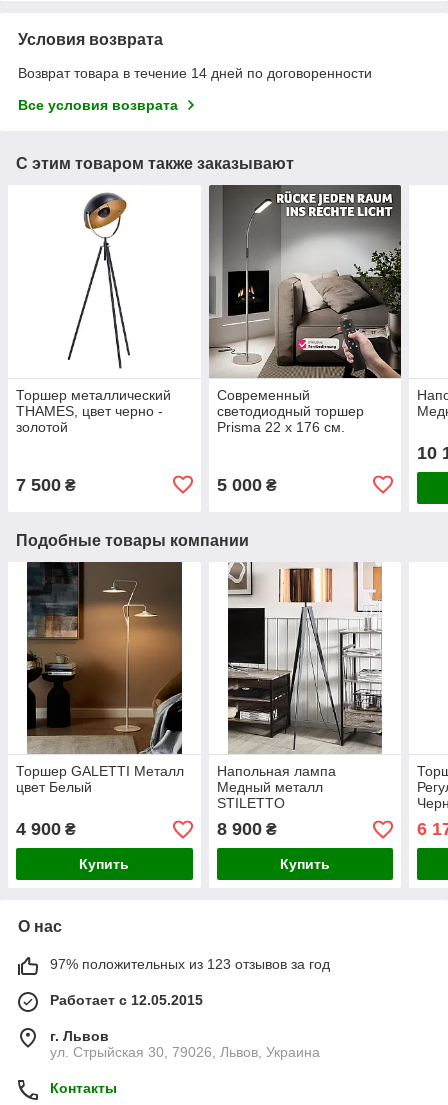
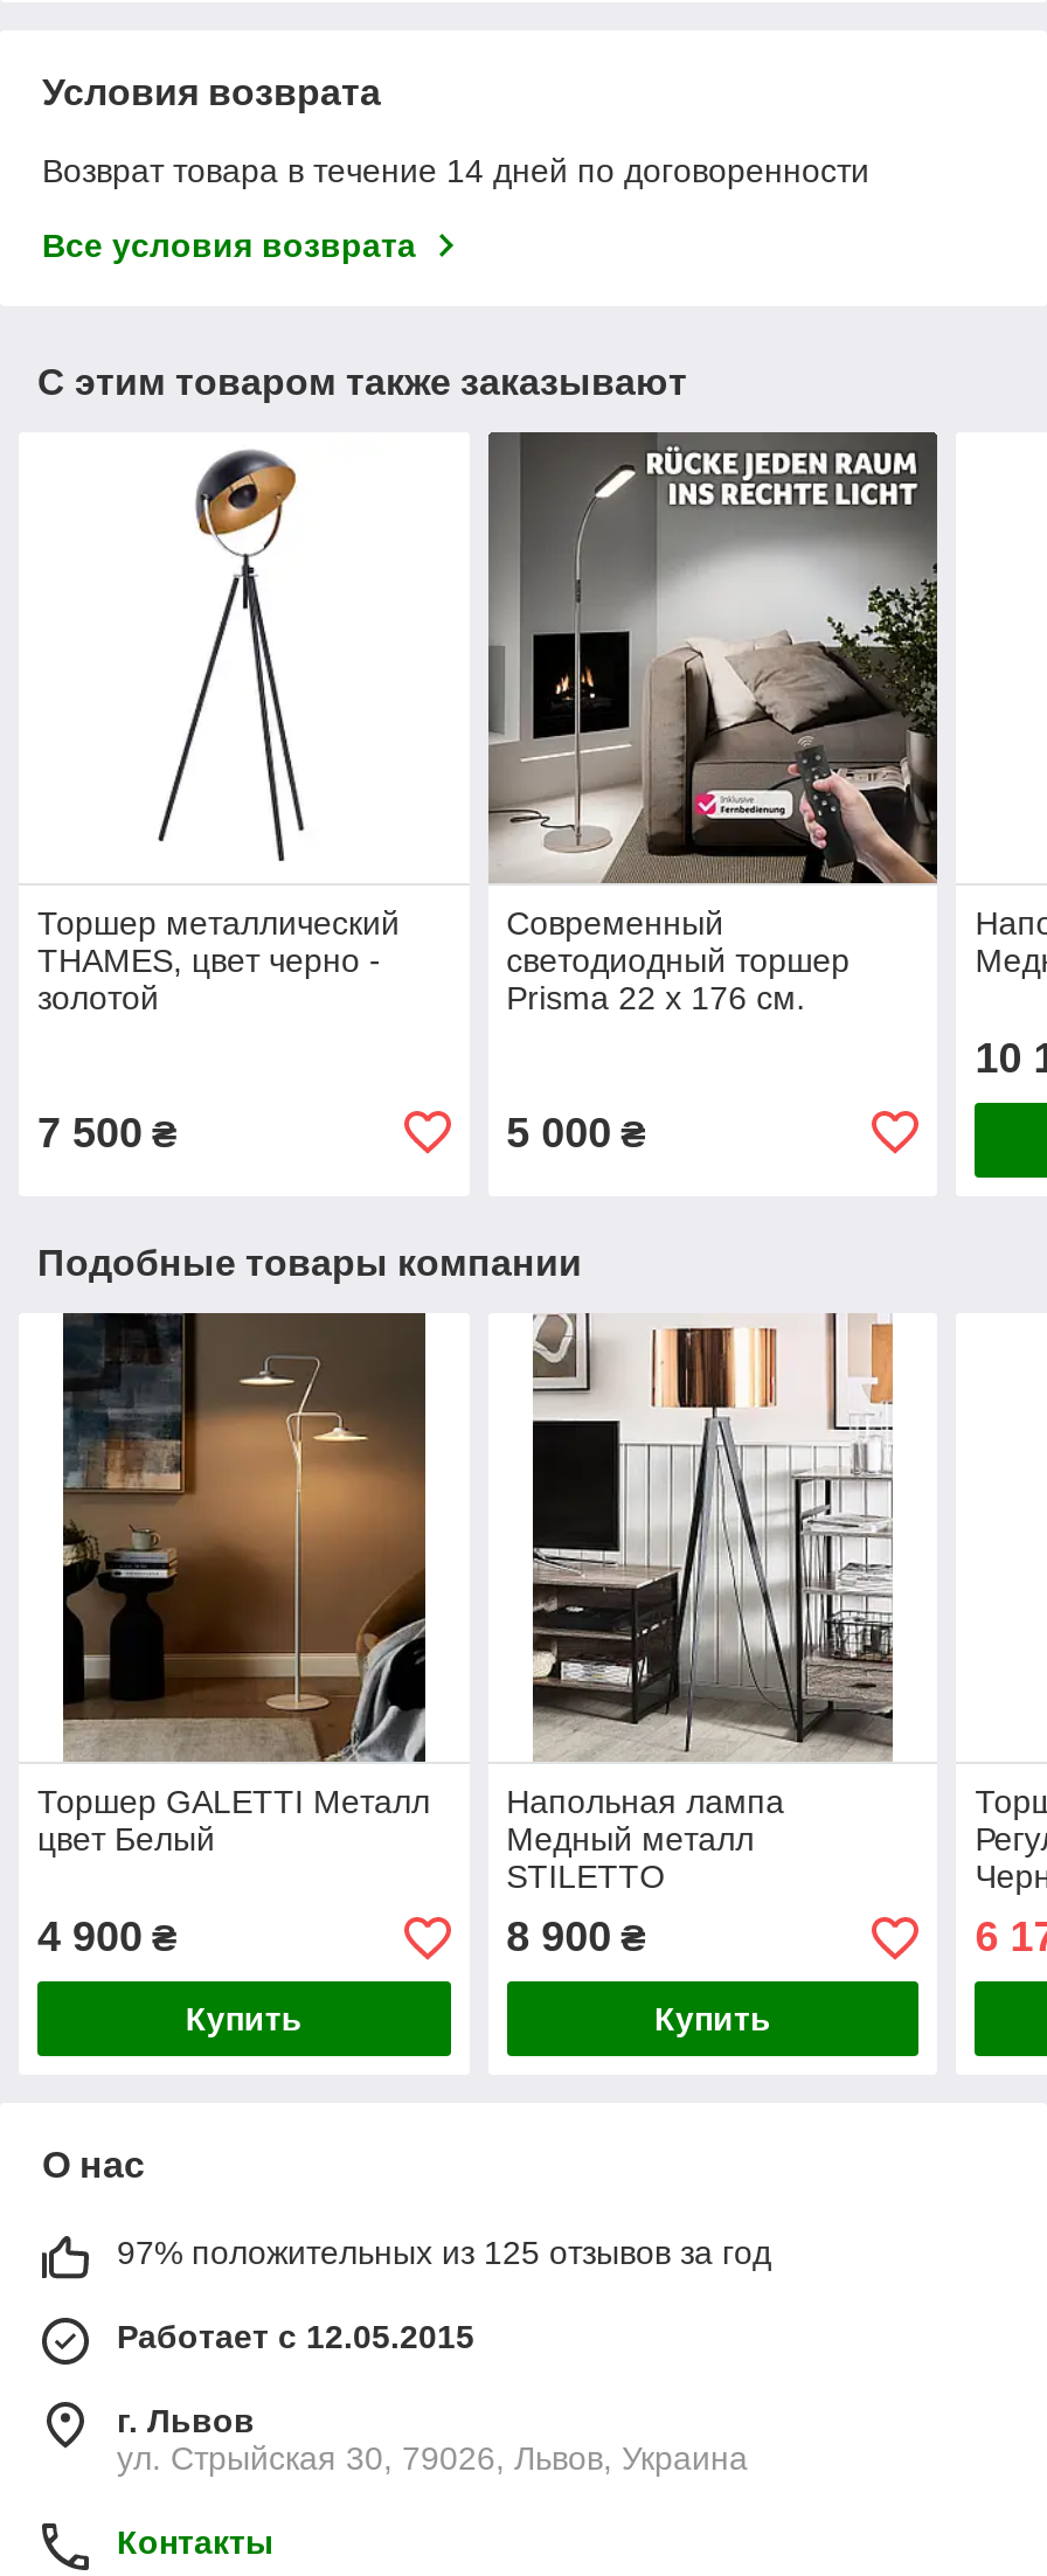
- 97% положительных из 123 отзывов за год
+ 97% положительных из 125 отзывов за год
